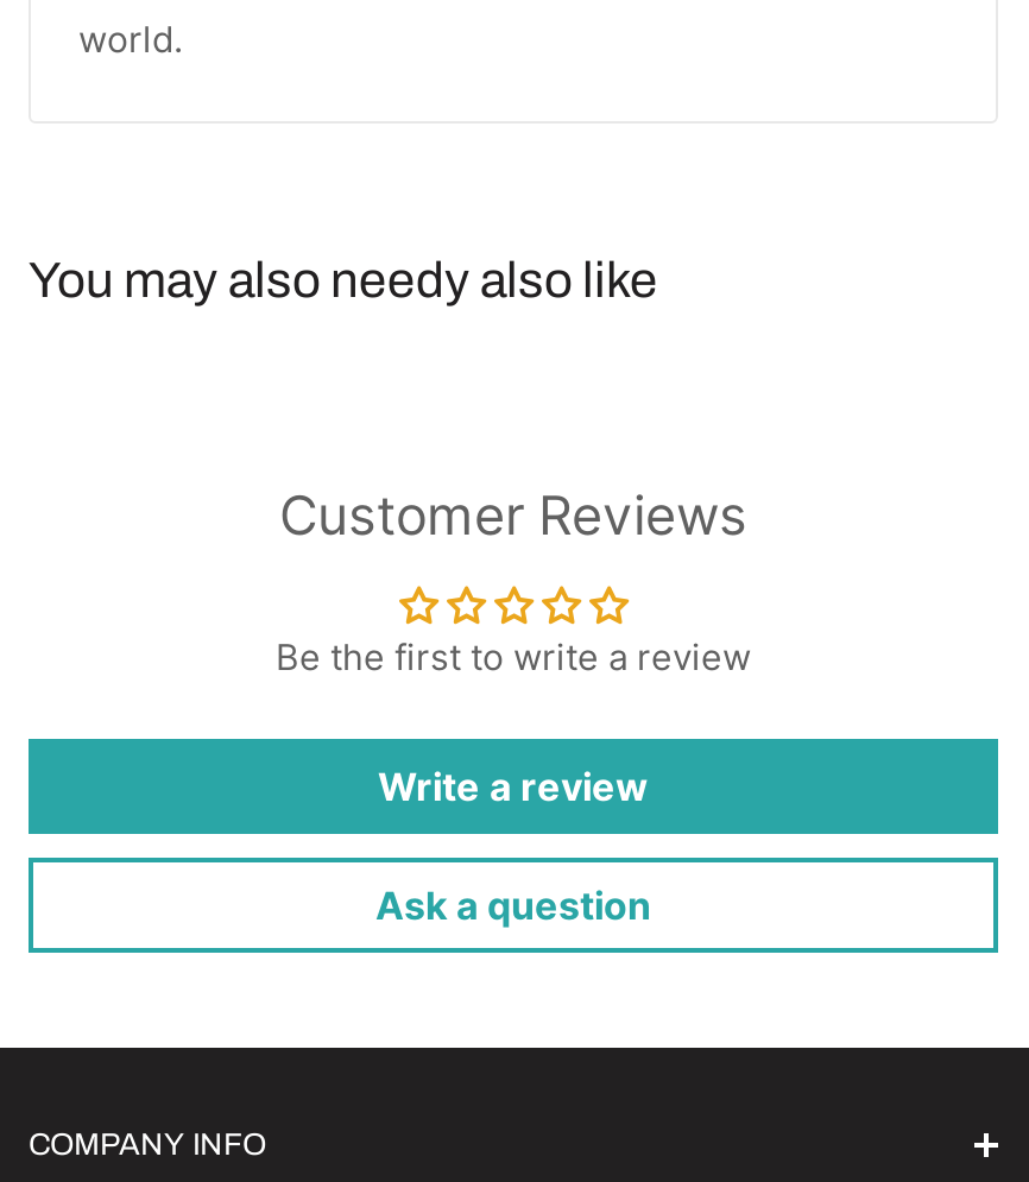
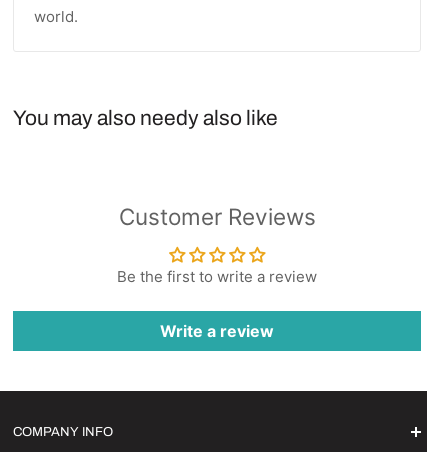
- Ask a question
